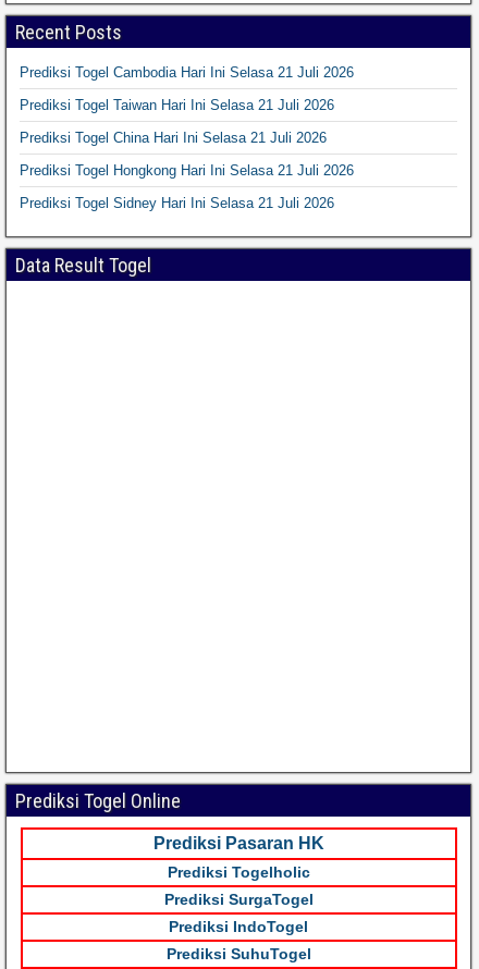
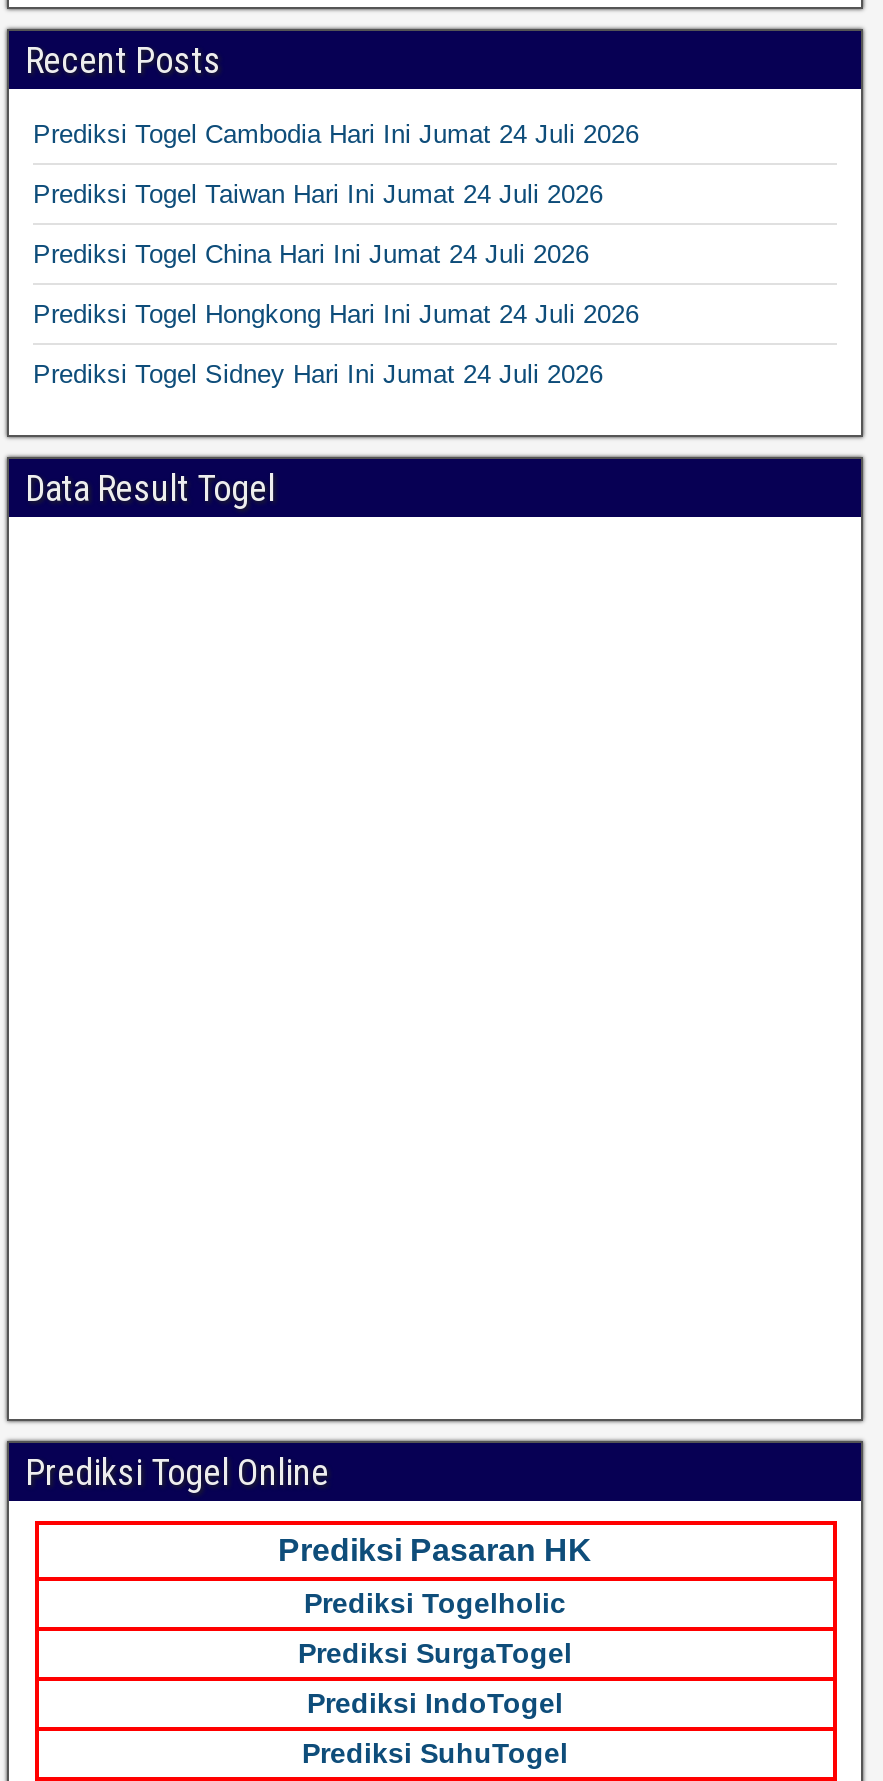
- Prediksi Togel Cambodia Hari Ini Selasa 21 Juli 2026
+ Prediksi Togel Cambodia Hari Ini Jumat 24 Juli 2026

- Prediksi Togel Taiwan Hari Ini Selasa 21 Juli 2026
+ Prediksi Togel Taiwan Hari Ini Jumat 24 Juli 2026

- Prediksi Togel China Hari Ini Selasa 21 Juli 2026
+ Prediksi Togel China Hari Ini Jumat 24 Juli 2026

- Prediksi Togel Hongkong Hari Ini Selasa 21 Juli 2026
+ Prediksi Togel Hongkong Hari Ini Jumat 24 Juli 2026

- Prediksi Togel Sidney Hari Ini Selasa 21 Juli 2026
+ Prediksi Togel Sidney Hari Ini Jumat 24 Juli 2026
